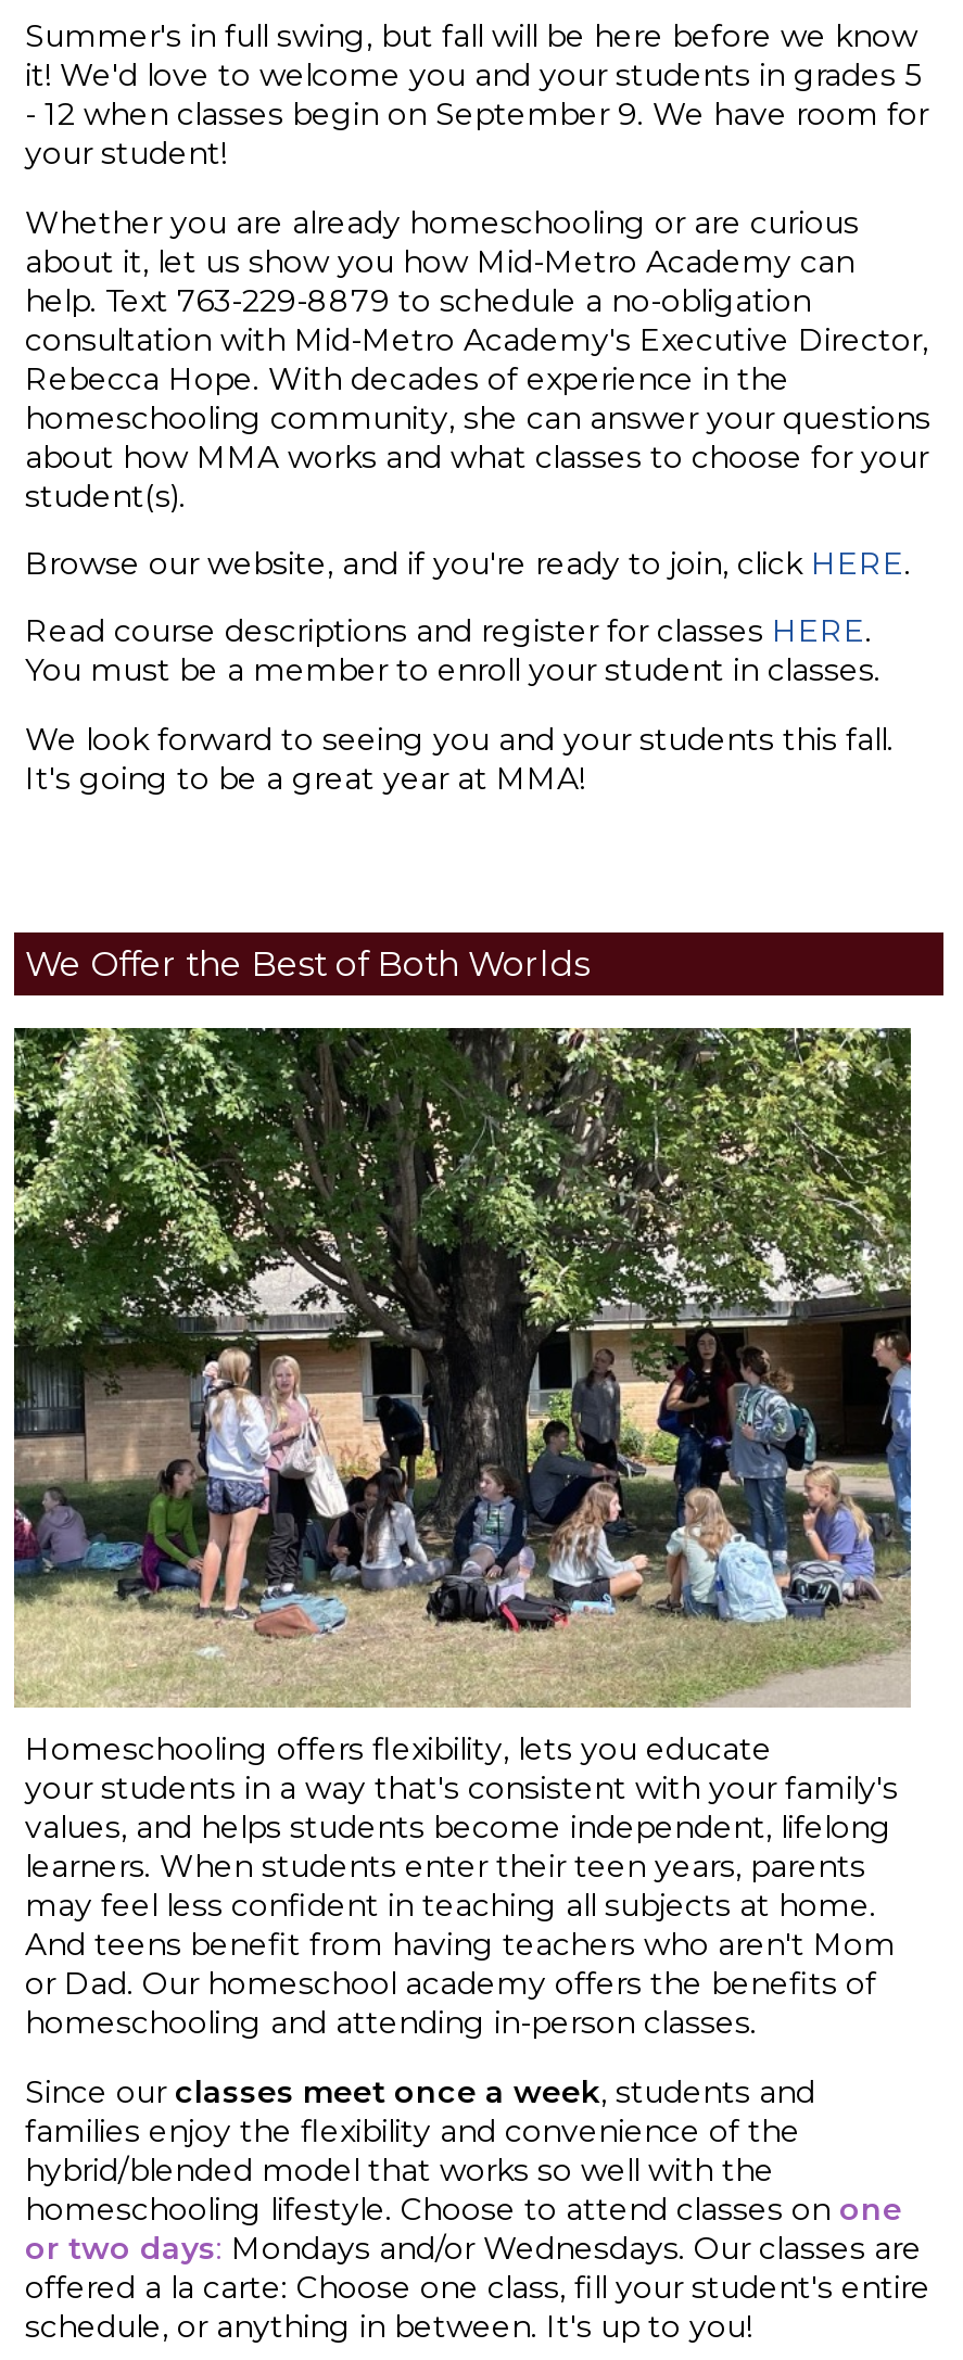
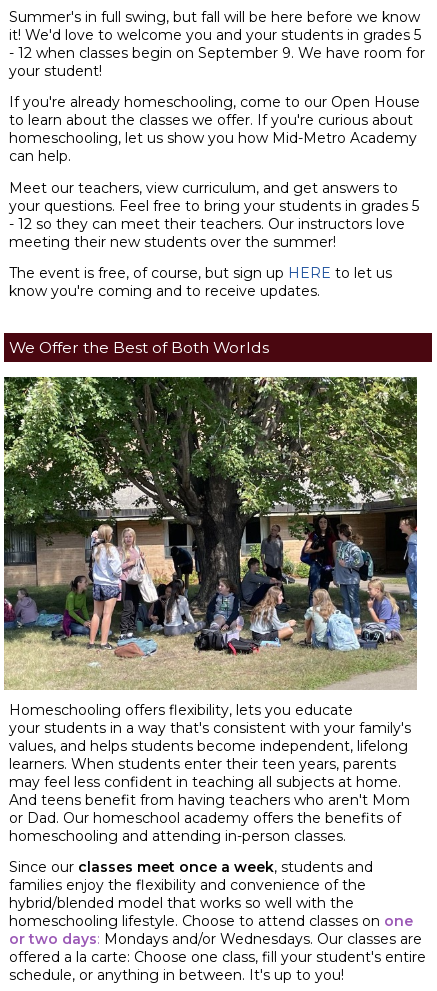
- Whether you are already homeschooling or are curious
- about it, let us show you how Mid-Metro Academy can
- help. Text 763-229-8879 to schedule a no-obligation
- consultation with Mid-Metro Academy's Executive Director,
- Rebecca Hope. With decades of experience in the
- homeschooling community, she can answer your questions
- about how MMA works and what classes to choose for your
- student(s).
- Browse our website, and if you're ready to join, click HERE.
- Read course descriptions and register for classes HERE.
- You must be a member to enroll your student in classes.
- We look forward to seeing you and your students this fall.
- It's going to be a great year at MMA!
+ If you're already homeschooling, come to our Open House
+ to learn about the classes we offer. If you're curious about
+ homeschooling, let us show you how Mid-Metro Academy
+ can help.
+ Meet our teachers, view curriculum, and get answers to
+ your questions. Feel free to bring your students in grades 5
+ - 12 so they can meet their teachers. Our instructors love
+ meeting their new students over the summer!
+ The event is free, of course, but sign up HERE to let us
+ know you're coming and to receive updates.
